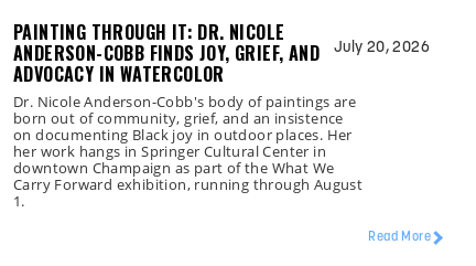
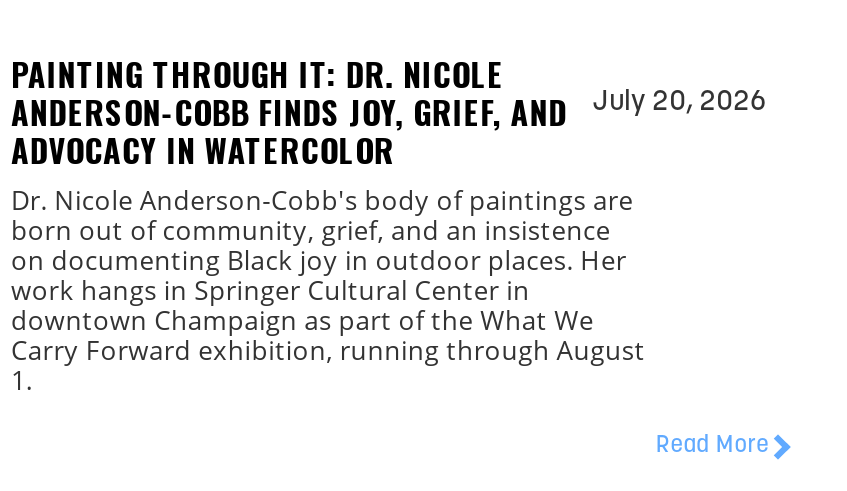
- her work hangs in Springer Cultural Center in
+ work hangs in Springer Cultural Center in
